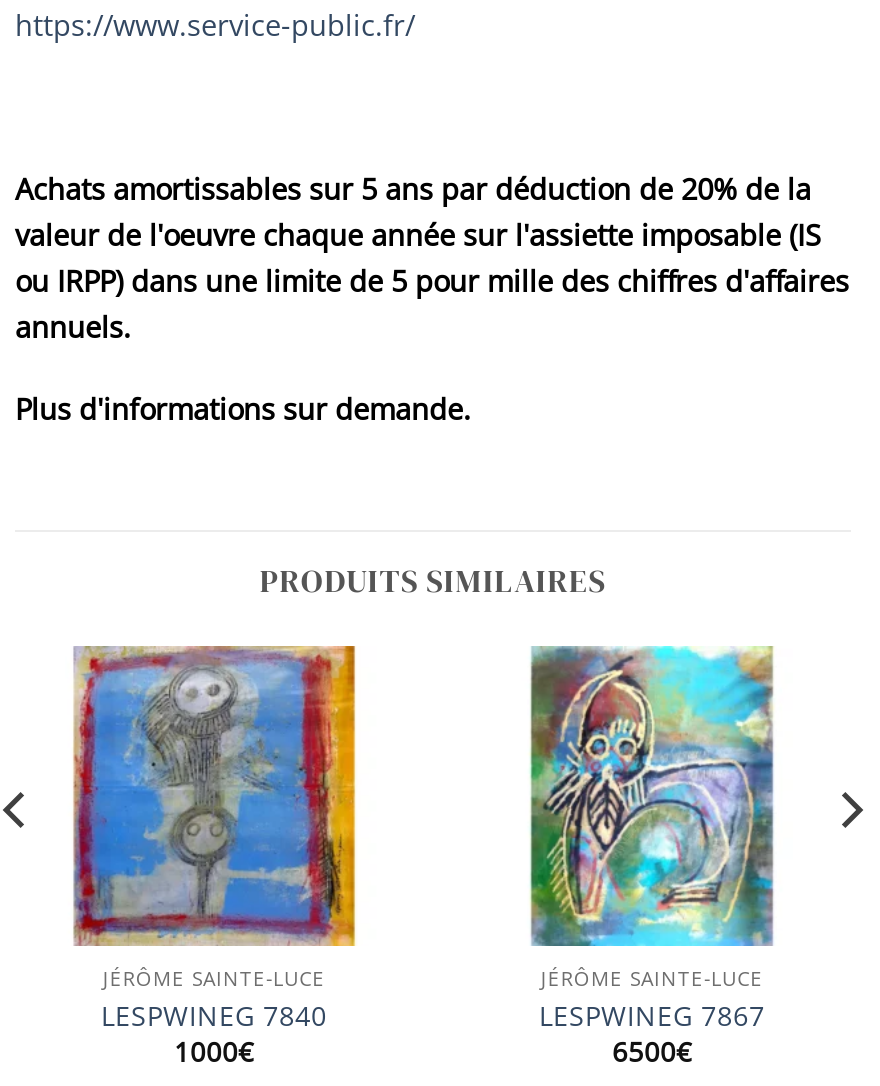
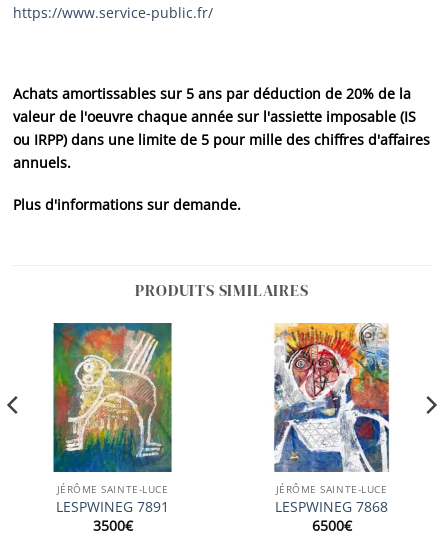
- [image]
- LESPWINEG 7840
+ [image]
+ LESPWINEG 7891

- [image]
- LESPWINEG 7867
+ [image]
+ LESPWINEG 7868

- 1000€
+ 3500€
